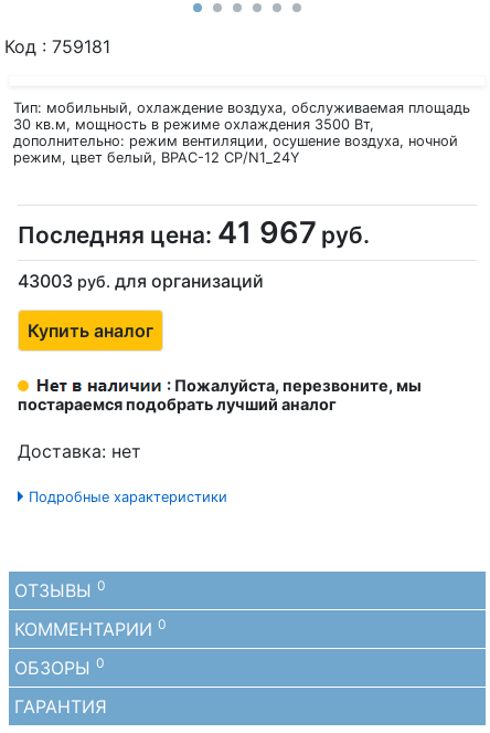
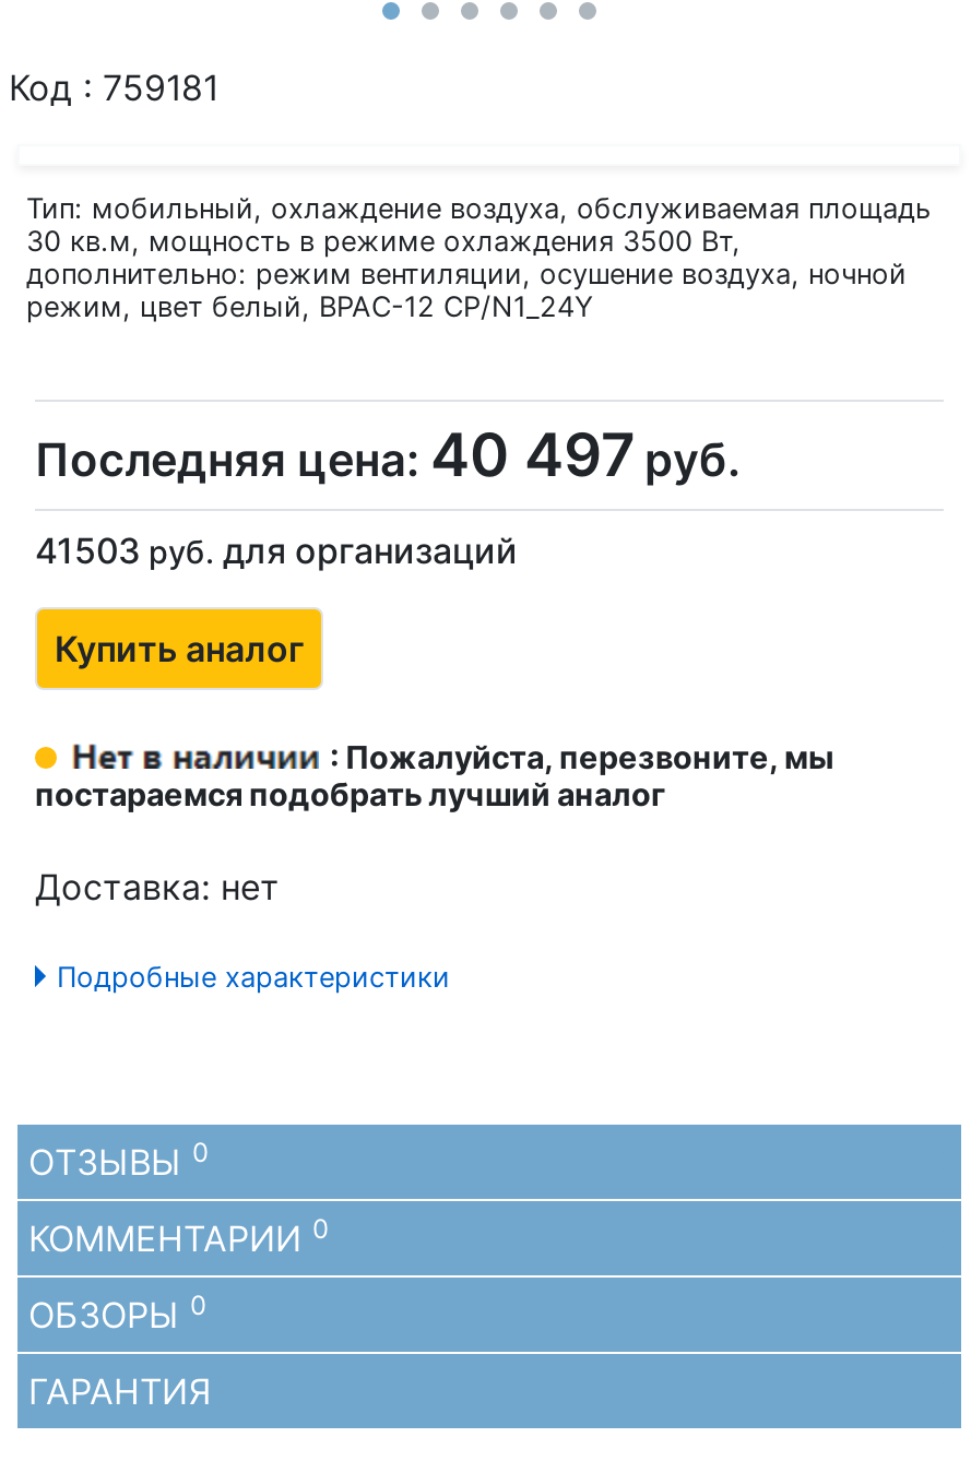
- Последняя цена: 41 967 руб.
+ Последняя цена: 40 497 руб.

- 43003 руб. для организаций
+ 41503 руб. для организаций
